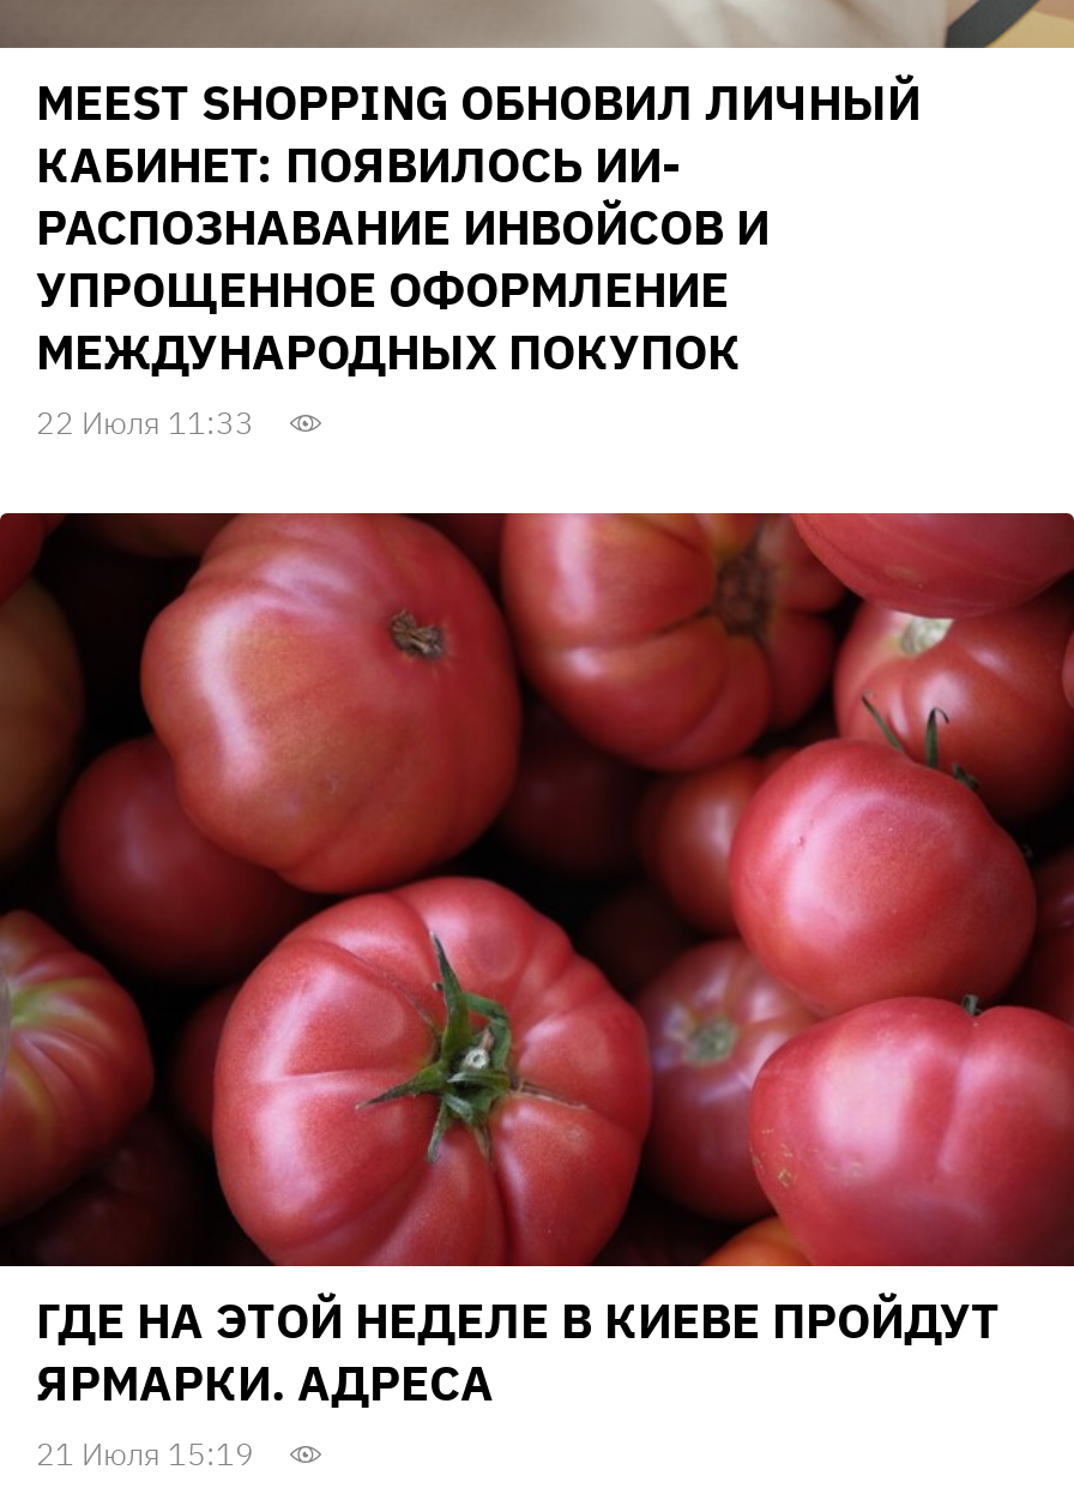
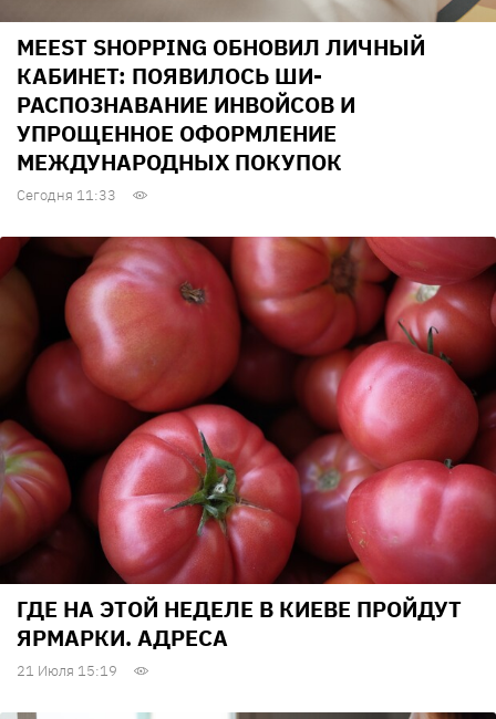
- КАБИНЕТ: ПОЯВИЛОСЬ ИИ-
+ КАБИНЕТ: ПОЯВИЛОСЬ ШИ-

- 22 Июля 11:33
+ Сегодня 11:33
